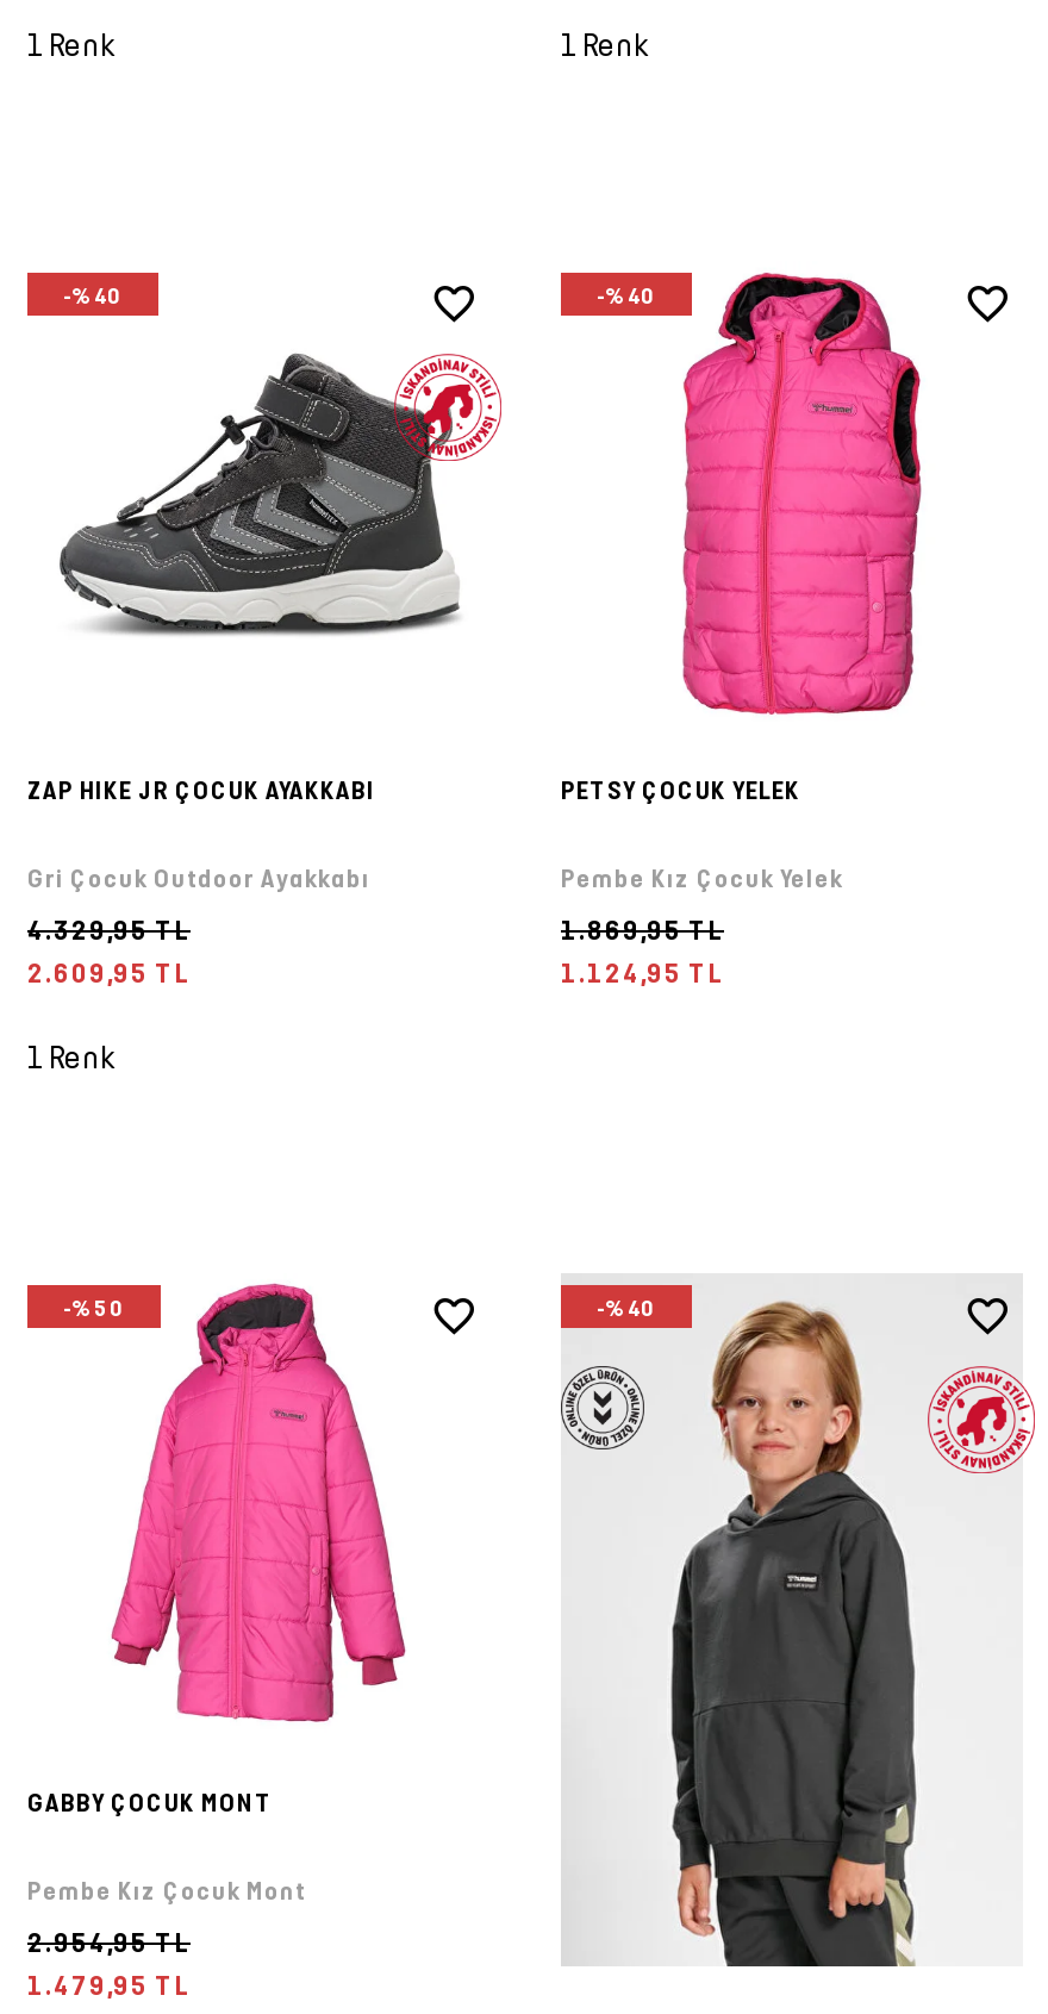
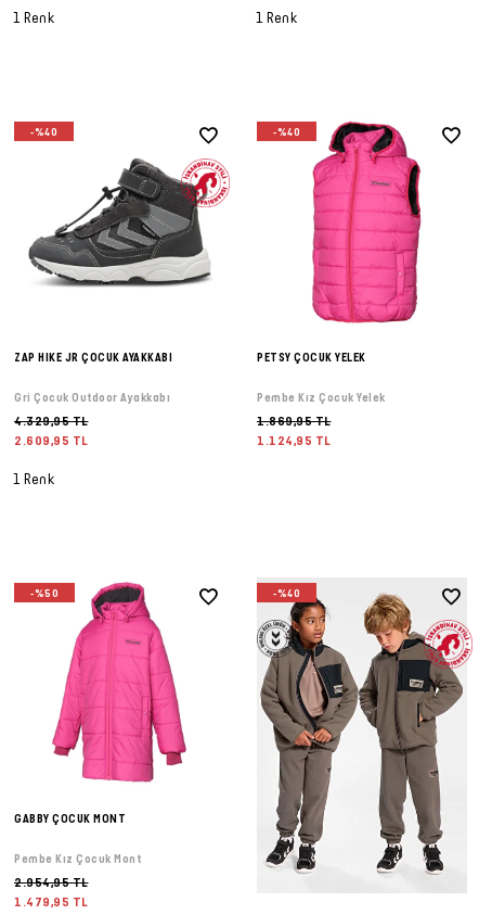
- [image]
+ [image]
